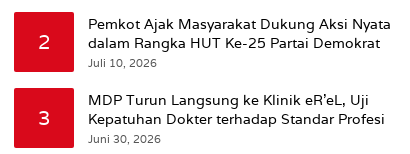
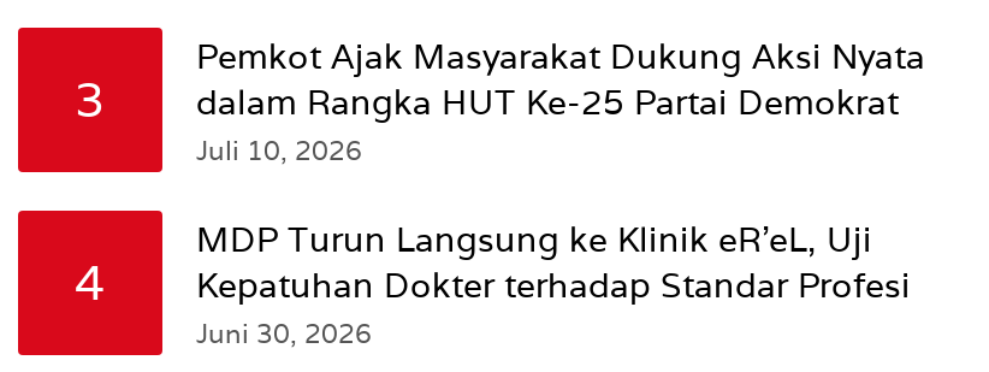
- 2
+ 3

- 3
+ 4
